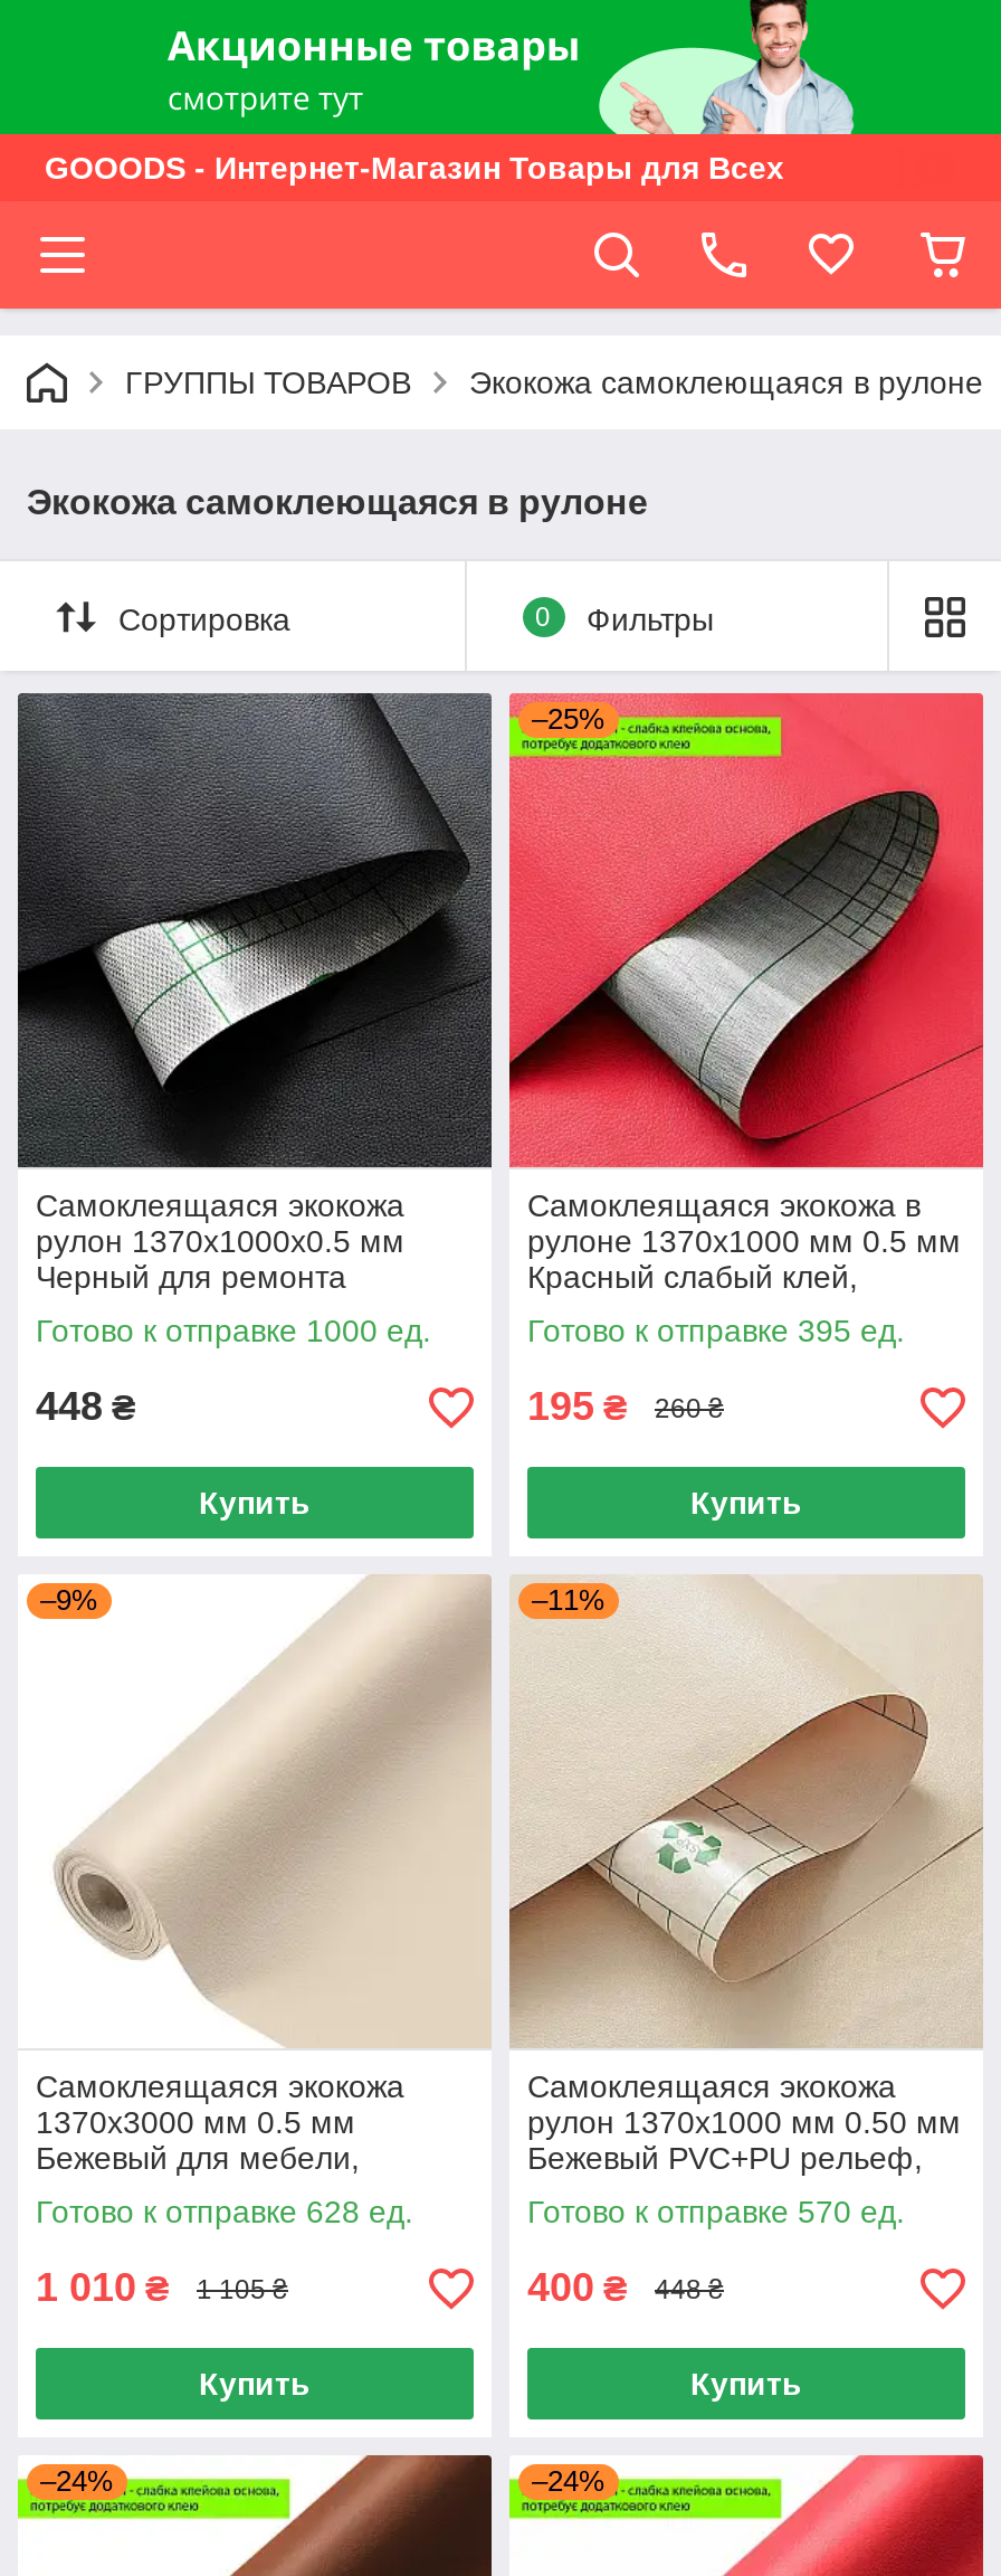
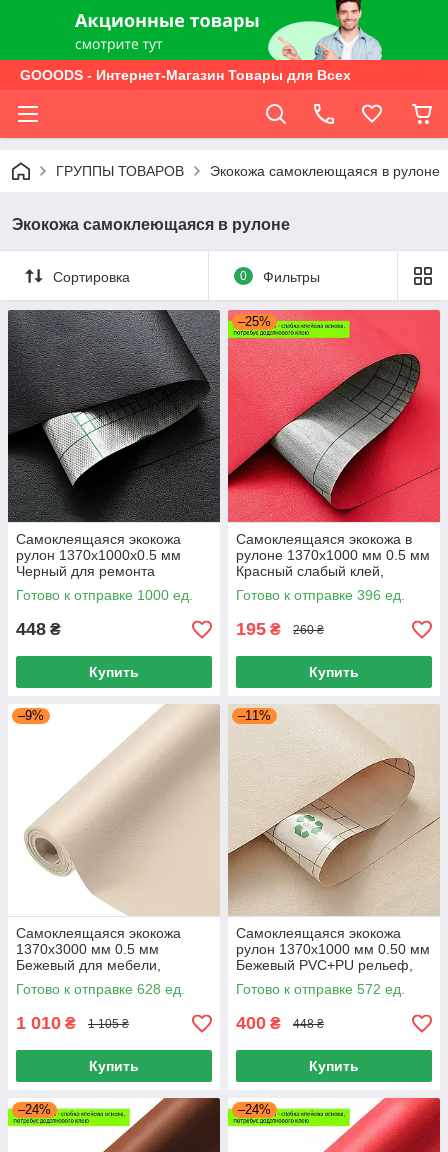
- Готово к отправке 395 ед.
+ Готово к отправке 396 ед.

- Готово к отправке 570 ед.
+ Готово к отправке 572 ед.
